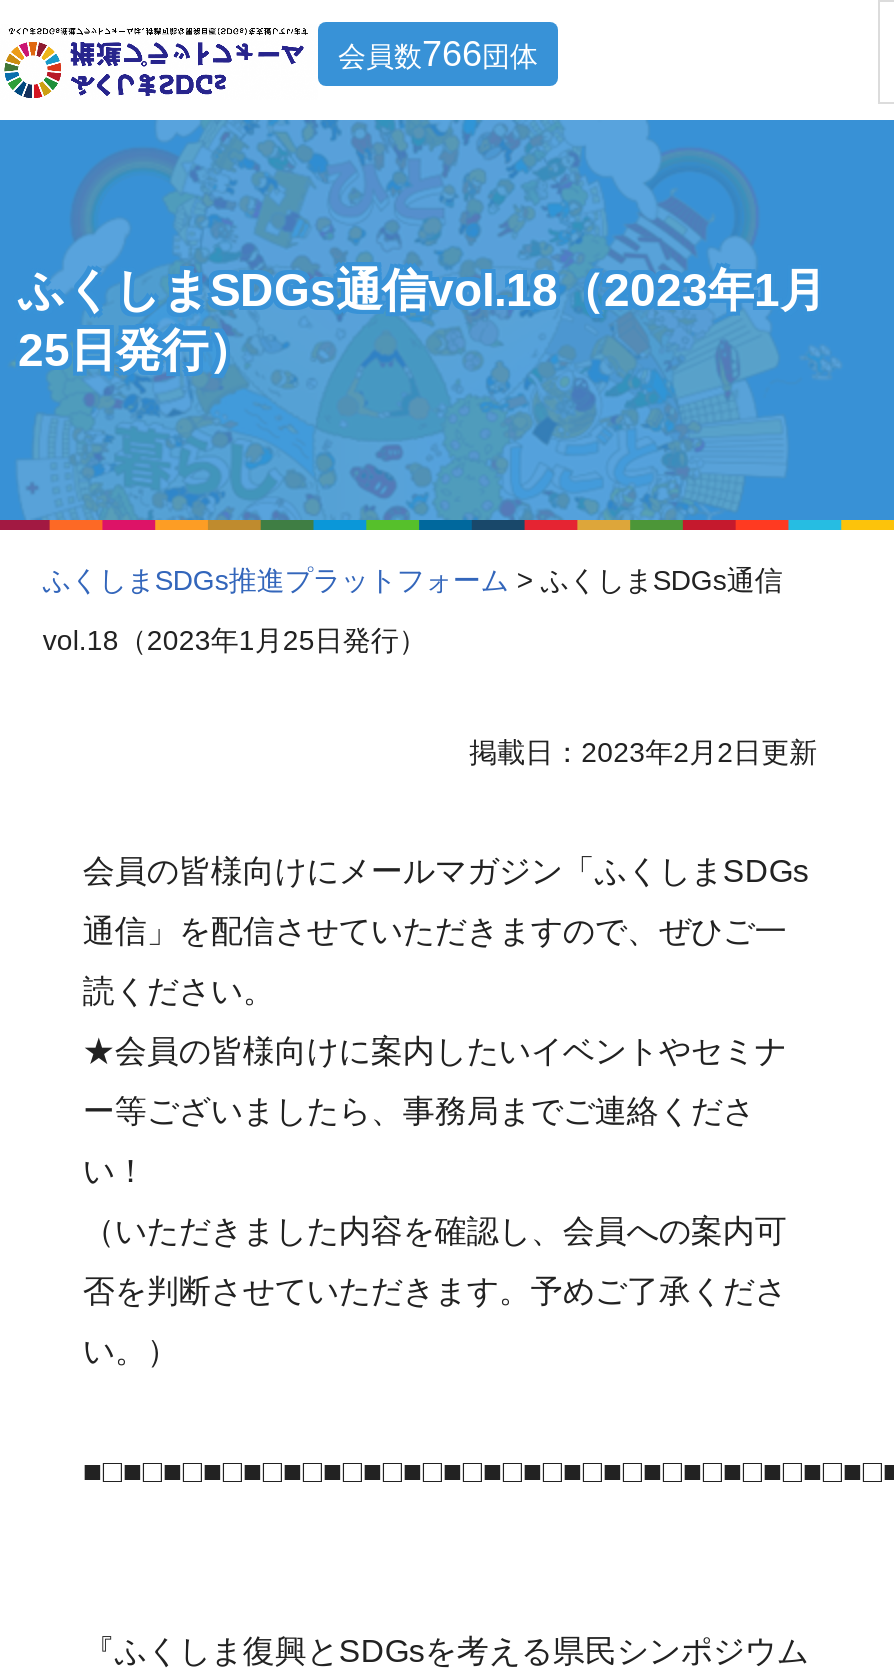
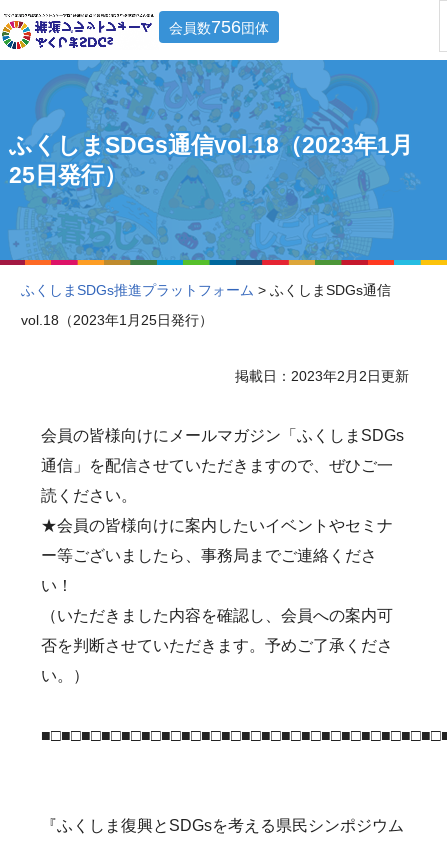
- 会員数766団体
+ 会員数756団体
